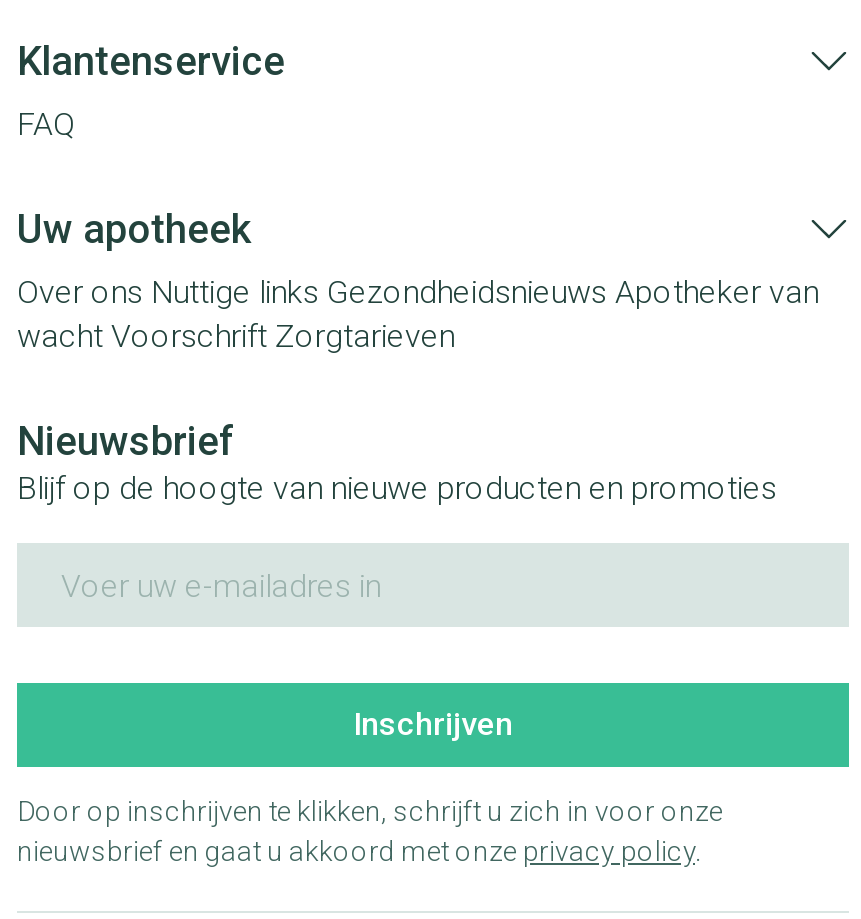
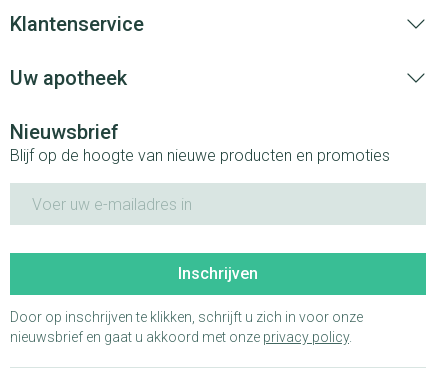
- FAQ

- Over ons Nuttige links Gezondheidsnieuws Apotheker van
- wacht Voorschrift Zorgtarieven
